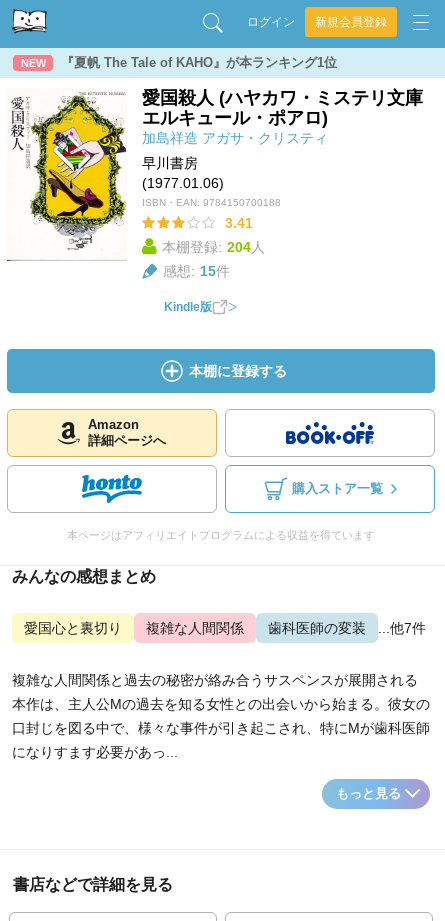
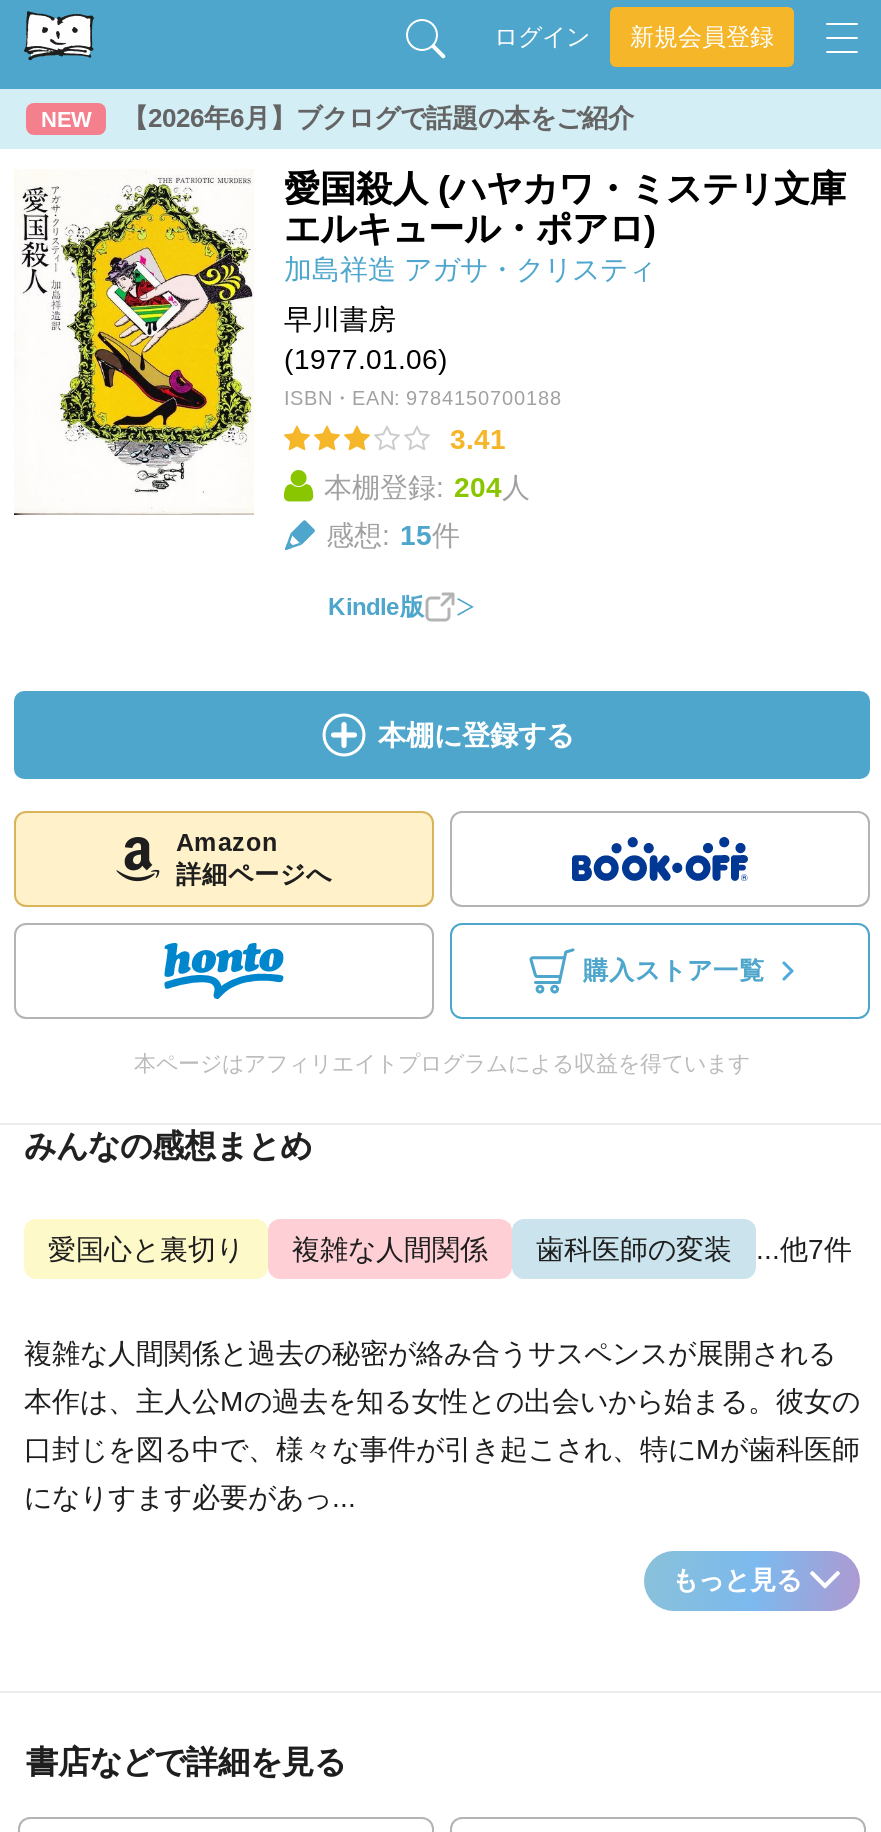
- 『夏帆 The Tale of KAHO』が本ランキング1位
+ 【2026年6月】ブクログで話題の本をご紹介
